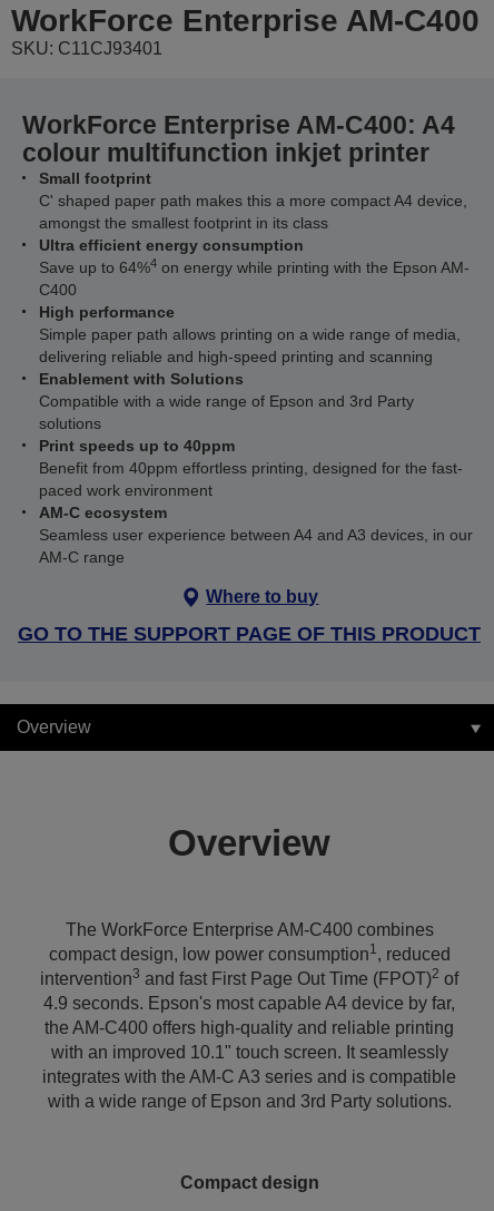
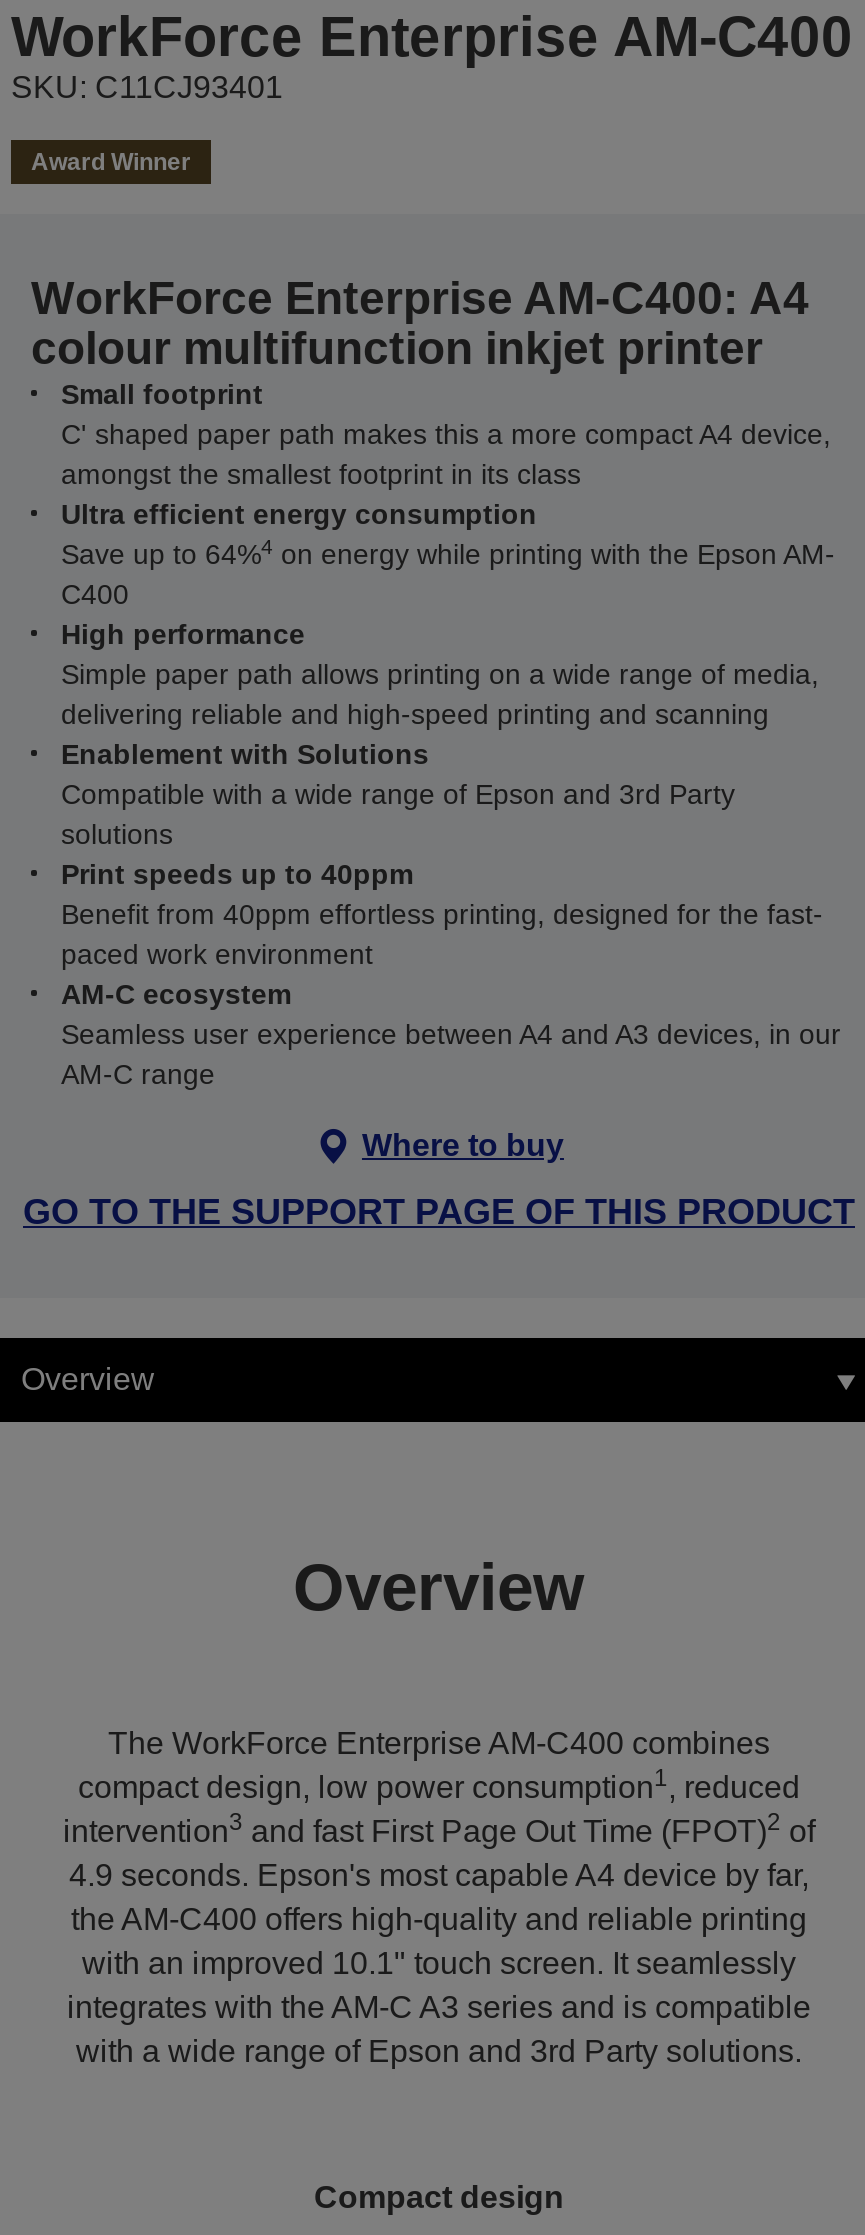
+ Award Winner
